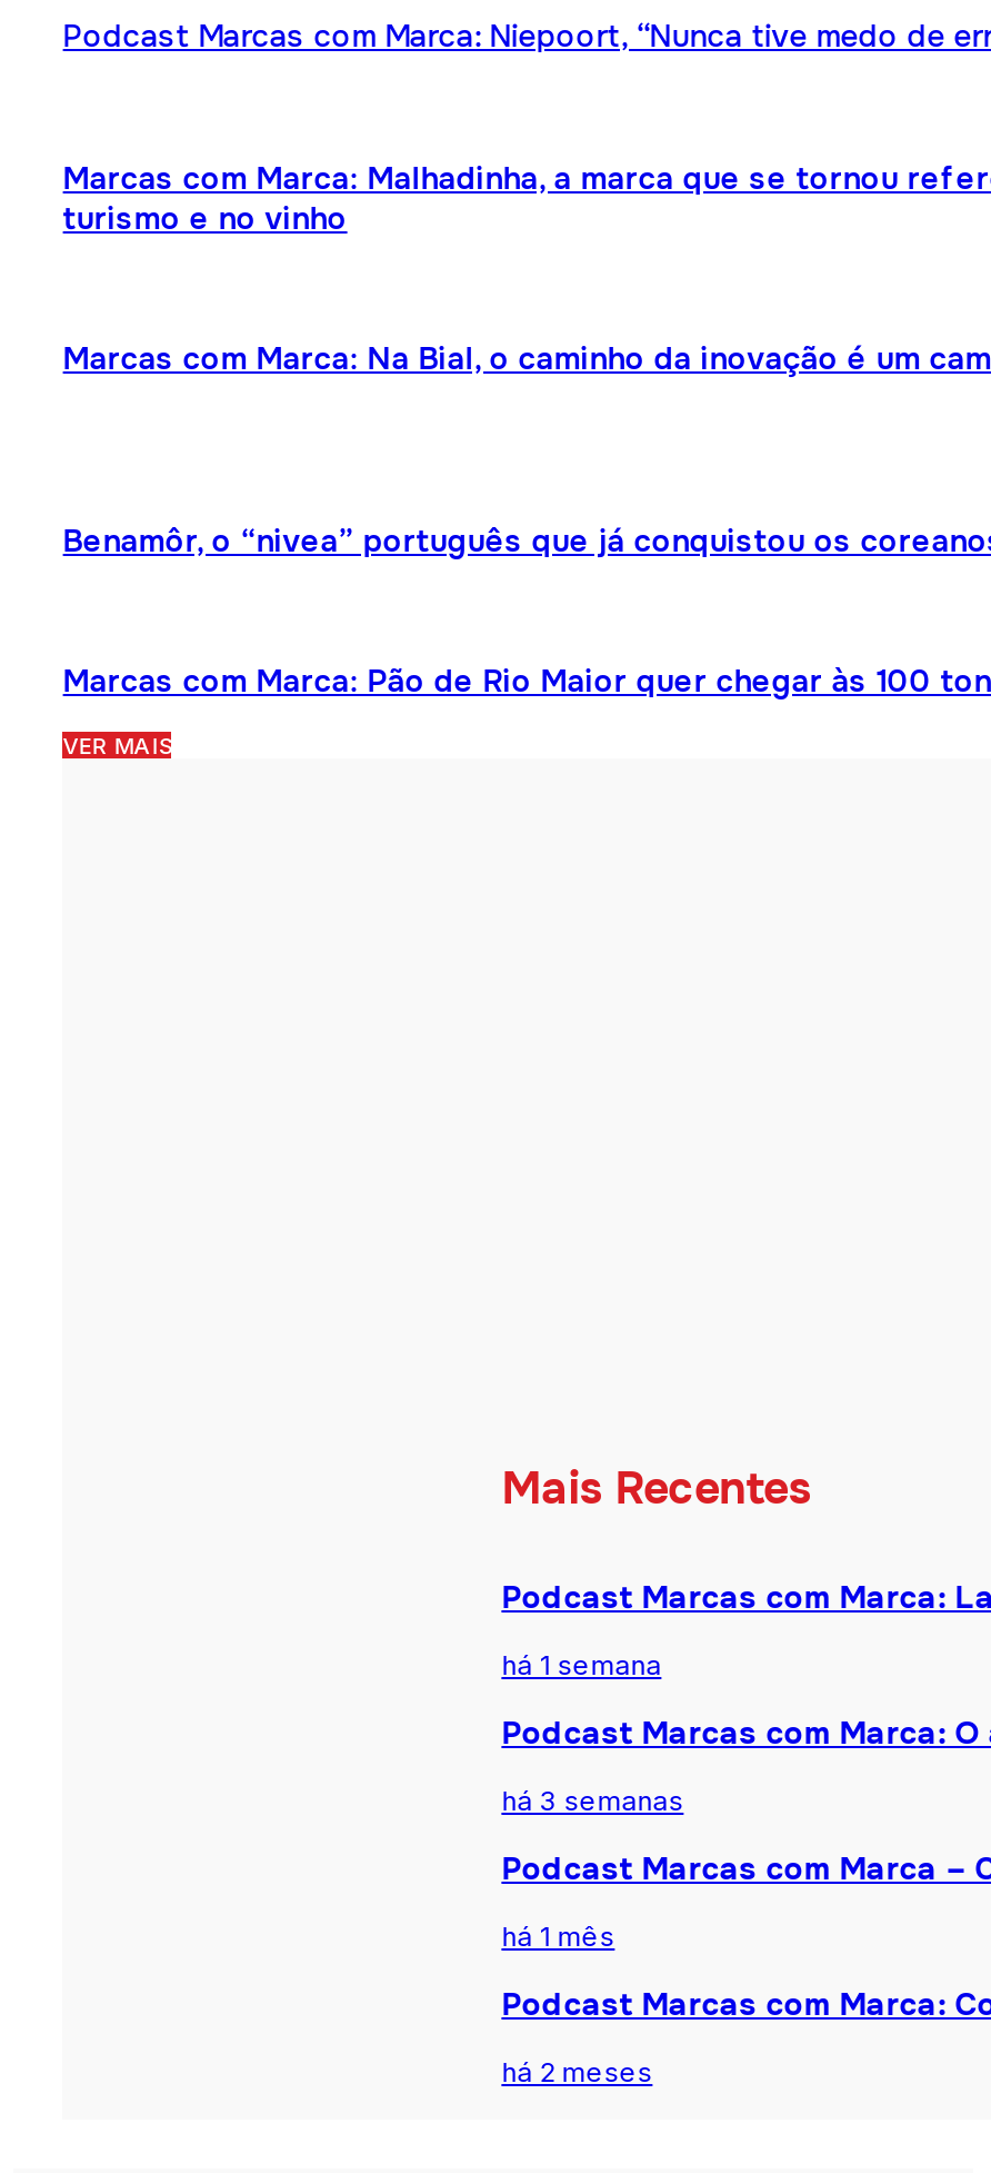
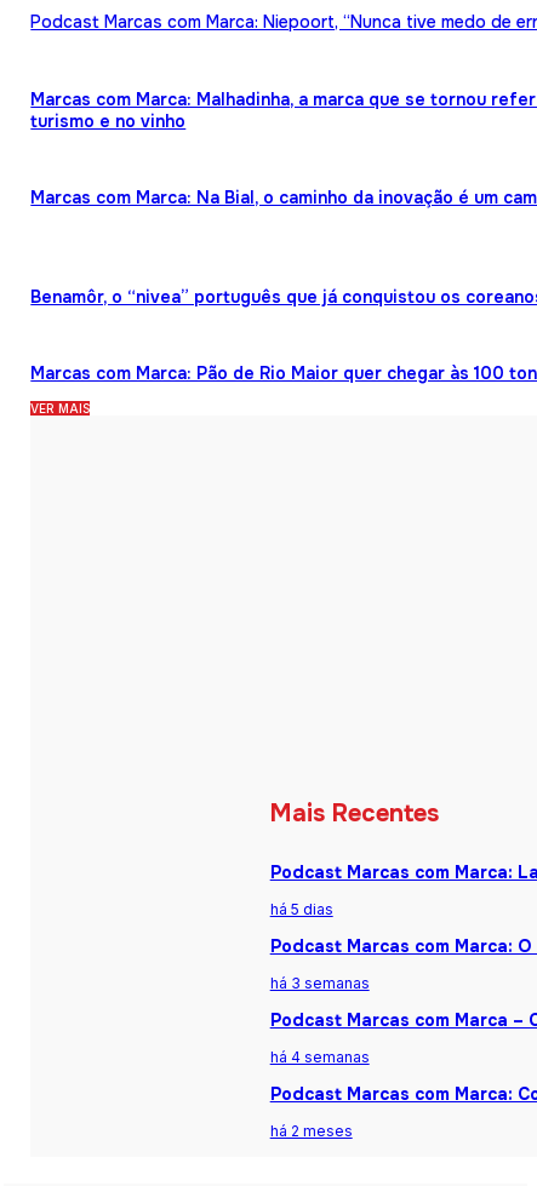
- há 1 semana
+ há 5 dias

- há 1 mês
+ há 4 semanas
